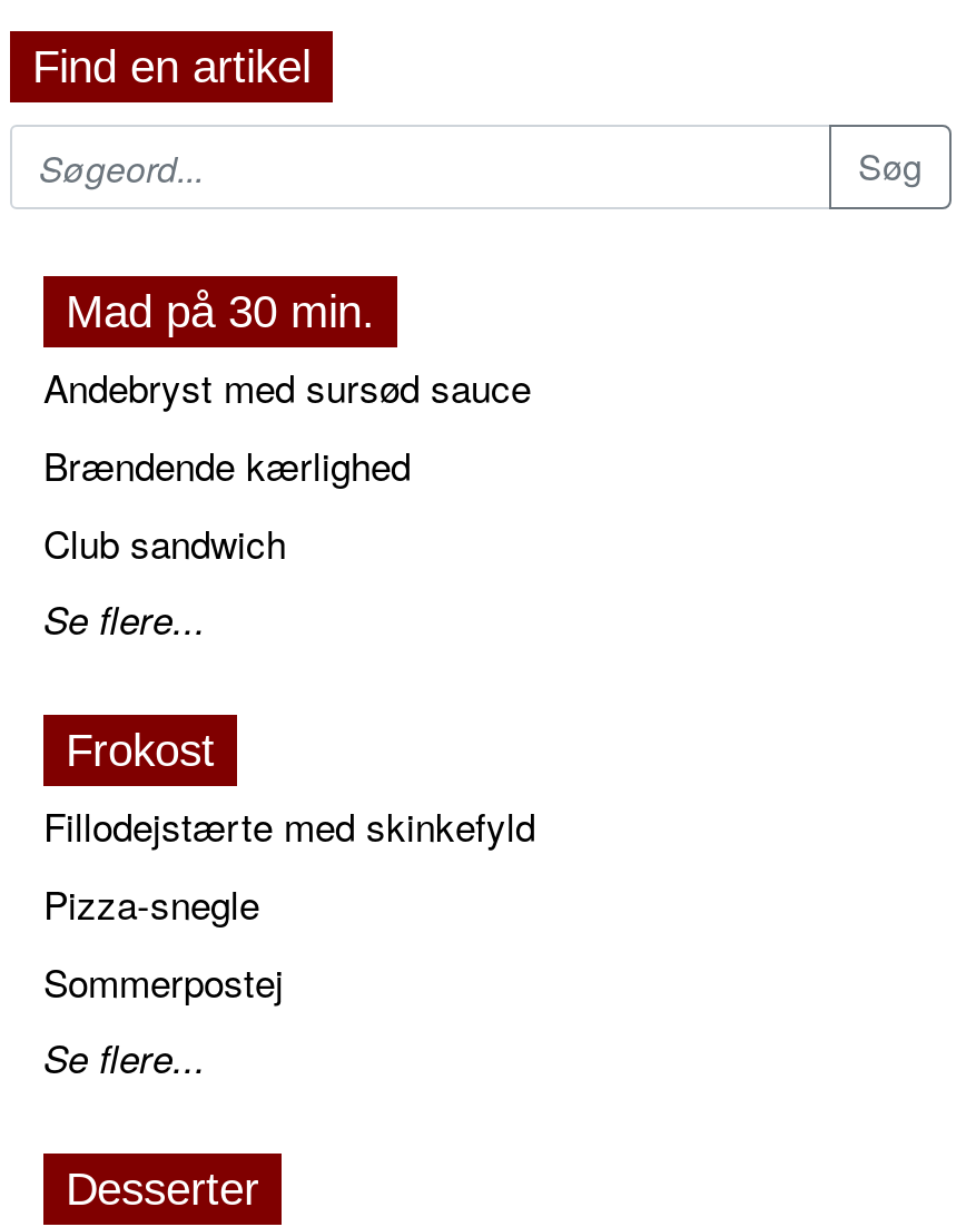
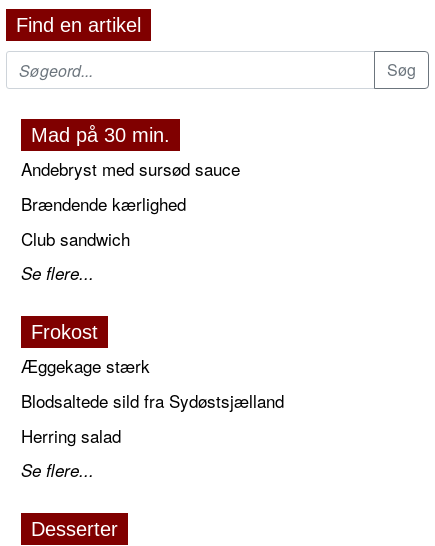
- Fillodejstærte med skinkefyld
- Pizza-snegle
- Sommerpostej
+ Æggekage stærk
+ Blodsaltede sild fra Sydøstsjælland
+ Herring salad
